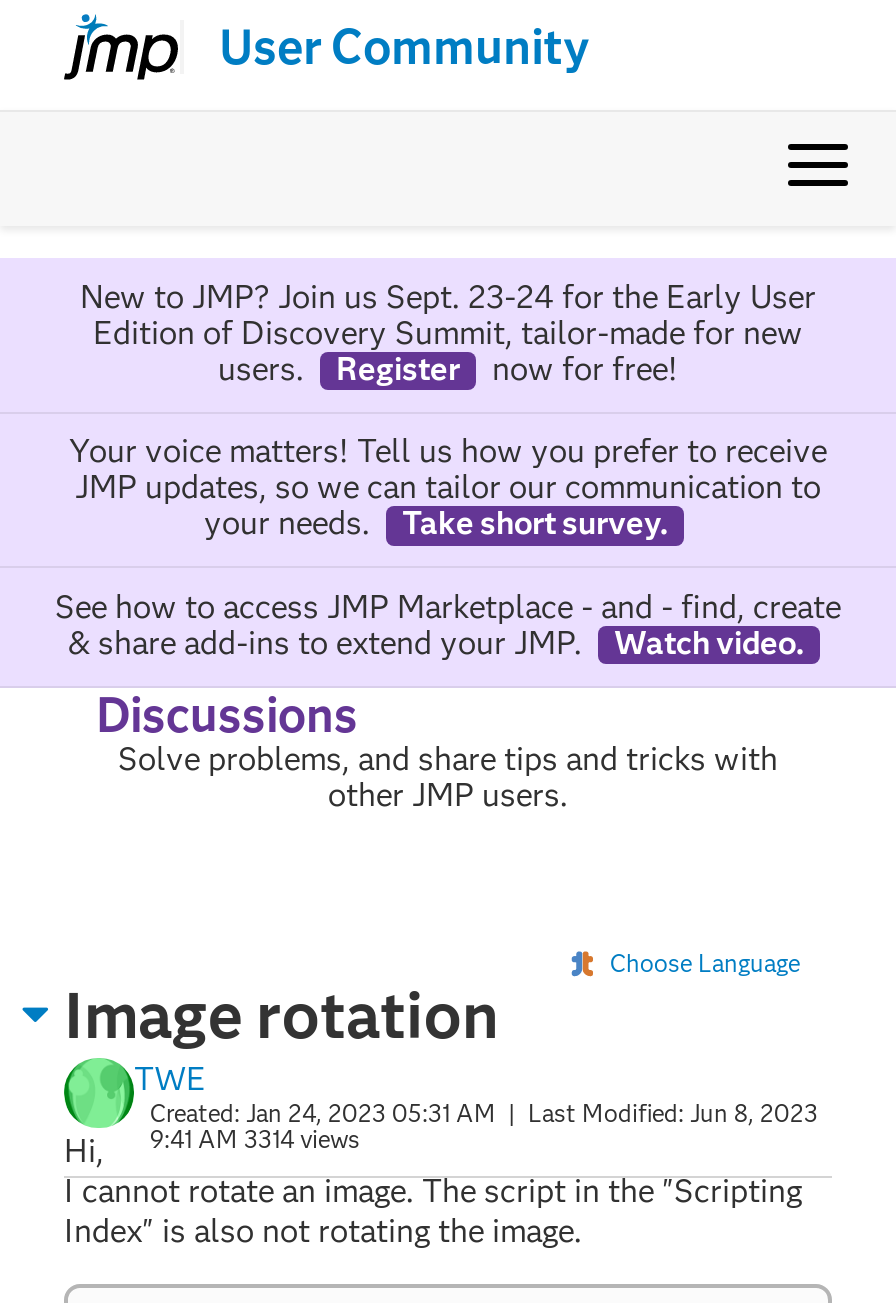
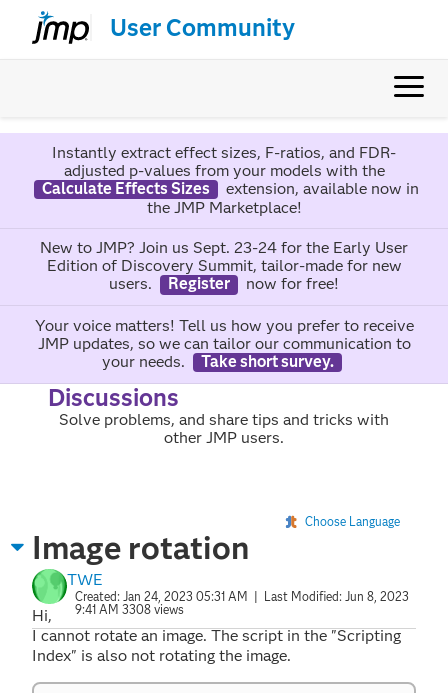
+ Instantly extract effect sizes, F-ratios, and FDR-
+ adjusted p-values from your models with the
+ Calculate Effects Sizes
+ extension, available now in
+ the JMP Marketplace!

moved down: New to JMP? Join us Sept. 23-24 for the Early User | Edition of Discovery Summit, tailor-made for new | users. | ... | your needs. | Take short survey.

- See how to access JMP Marketplace - and - find, create
- & share add-ins to extend your JMP.
- Watch video.

- Hi, 9:41 AM 3314 views
+ Hi, 9:41 AM 3308 views
